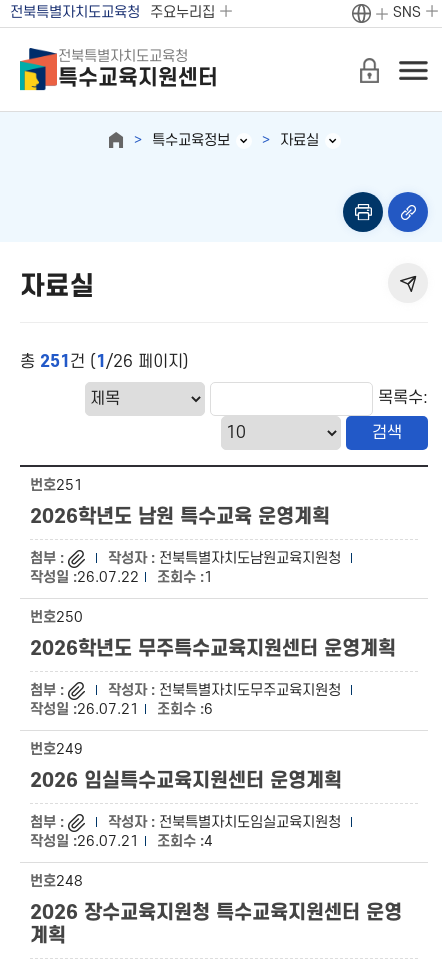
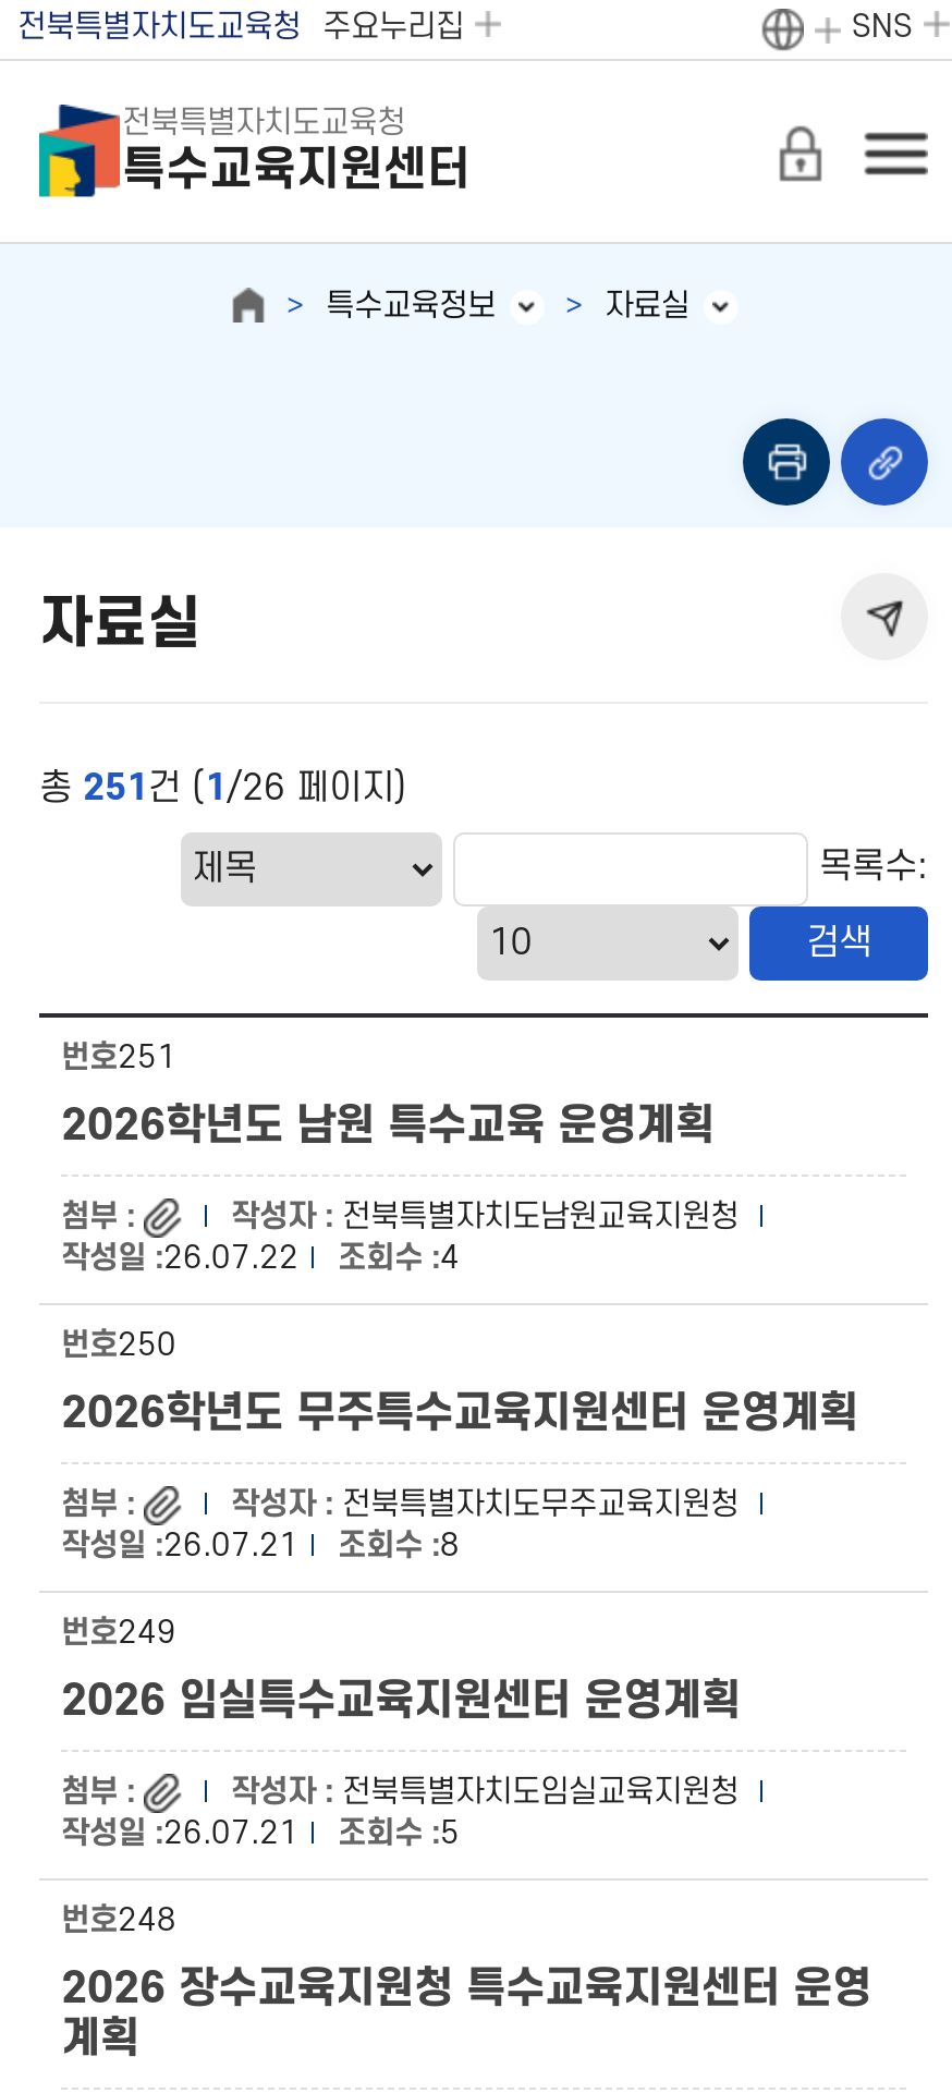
- 1
+ 4

- 6
+ 8

- 4
+ 5
